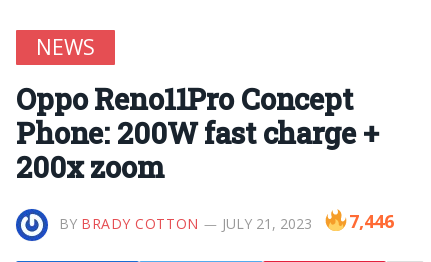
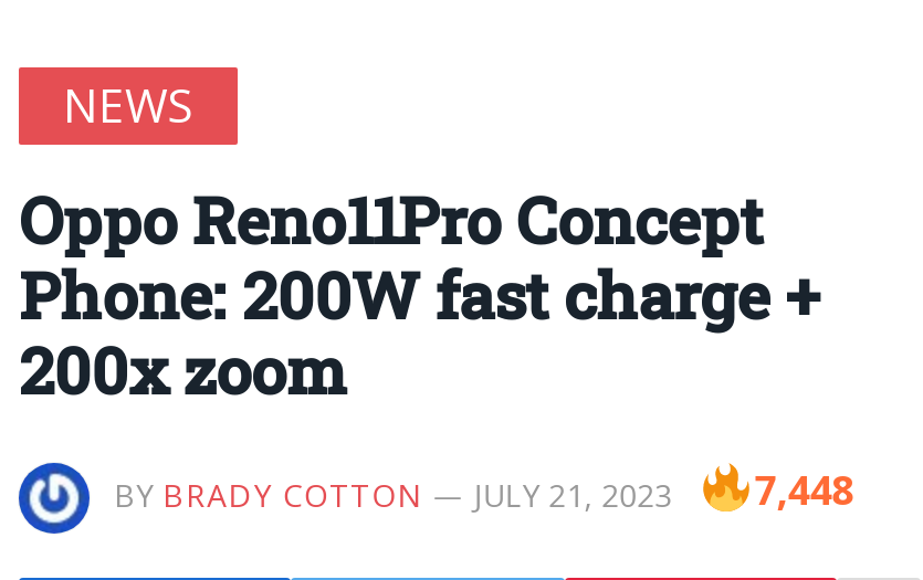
- BY BRADY COTTON JULY 21, 2023 7,446
+ BY BRADY COTTON JULY 21, 2023 7,448
